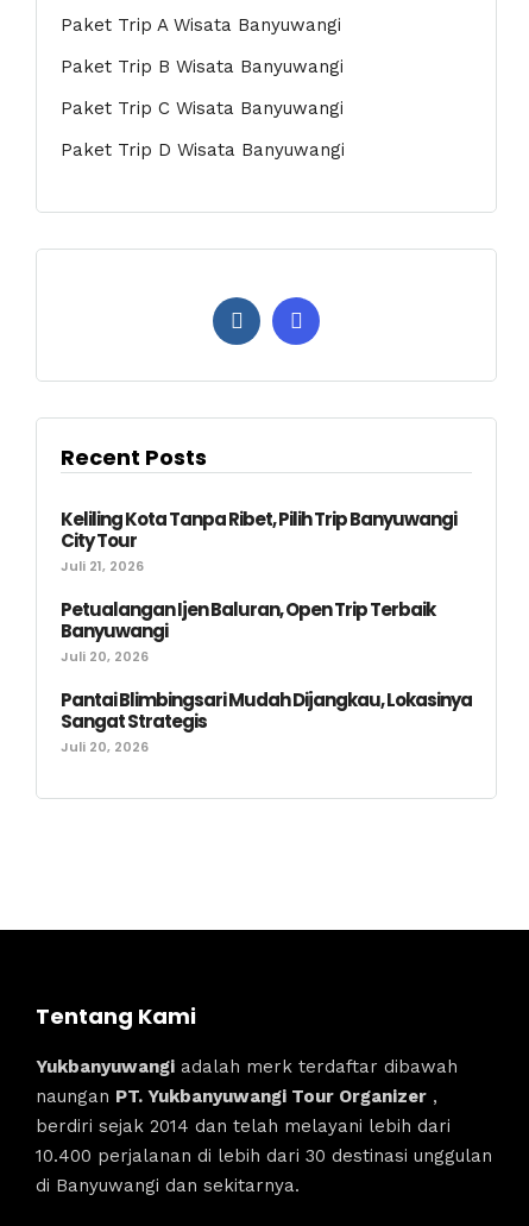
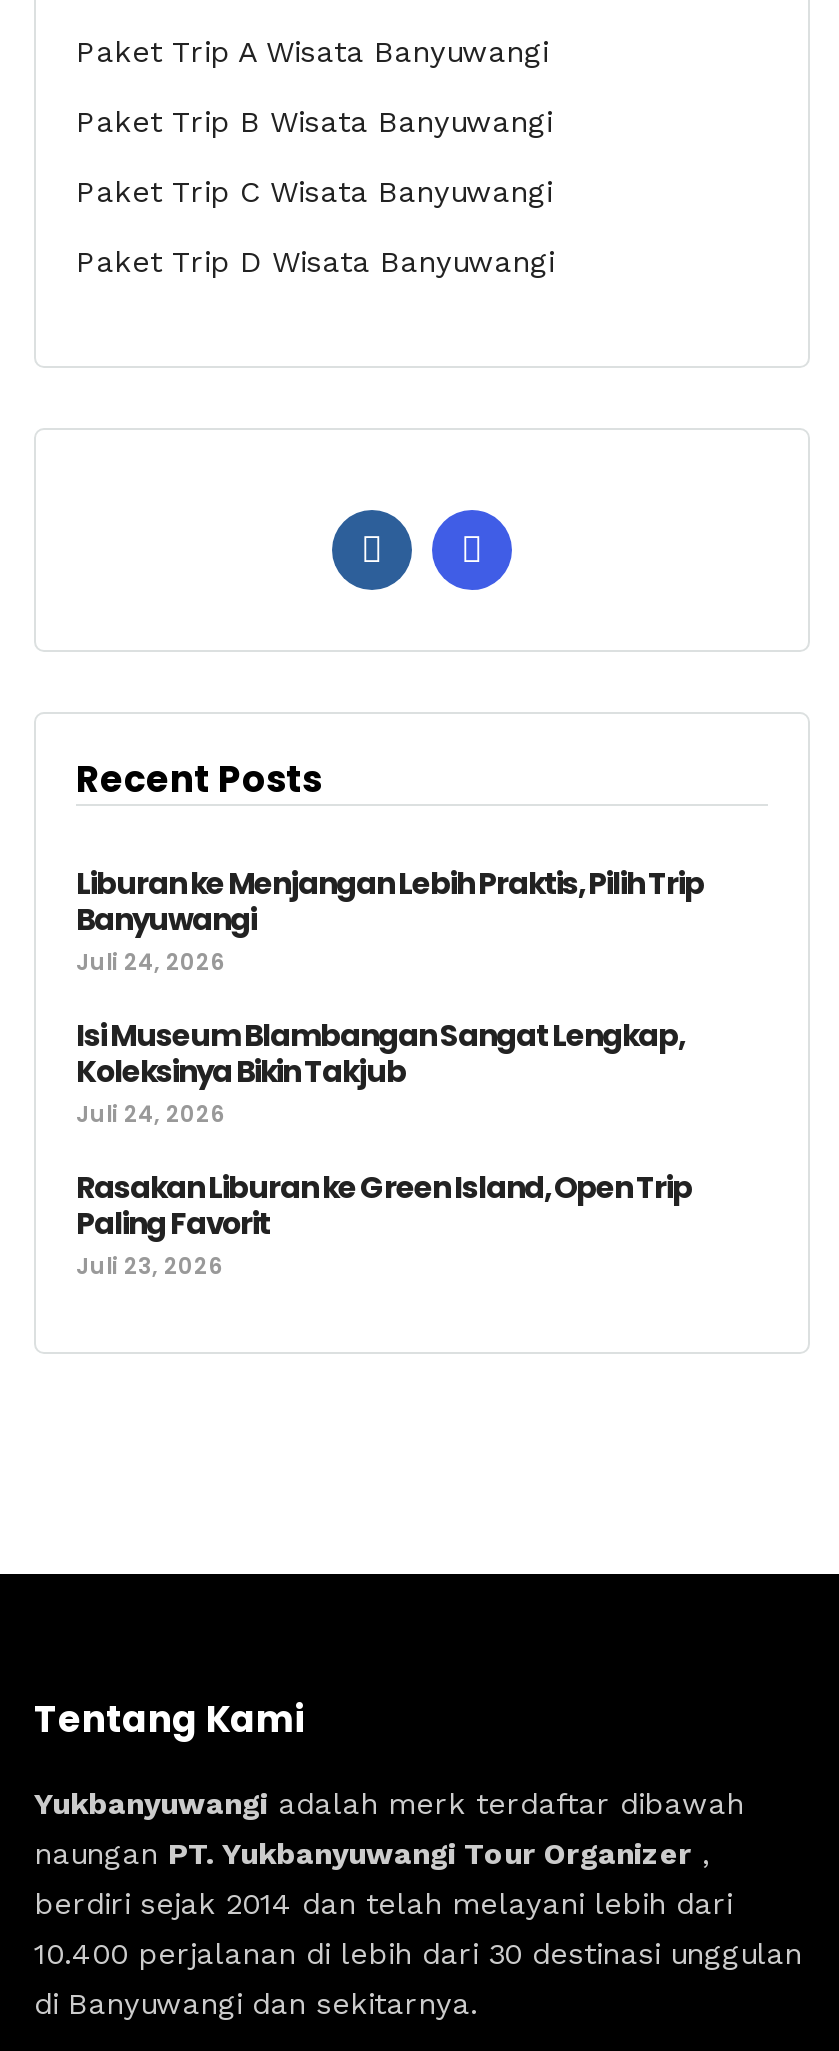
- Keliling Kota Tanpa Ribet, Pilih Trip Banyuwangi
- City Tour
- Juli 21, 2026
- Petualangan Ijen Baluran, Open Trip Terbaik
+ Liburan ke Menjangan Lebih Praktis, Pilih Trip

moved up: Banyuwangi

- Juli 20, 2026
- Pantai Blimbingsari Mudah Dijangkau, Lokasinya
- Sangat Strategis
- Juli 20, 2026
+ Juli 24, 2026
+ Isi Museum Blambangan Sangat Lengkap,
+ Koleksinya Bikin Takjub
+ Juli 24, 2026
+ Rasakan Liburan ke Green Island, Open Trip
+ Paling Favorit
+ Juli 23, 2026
